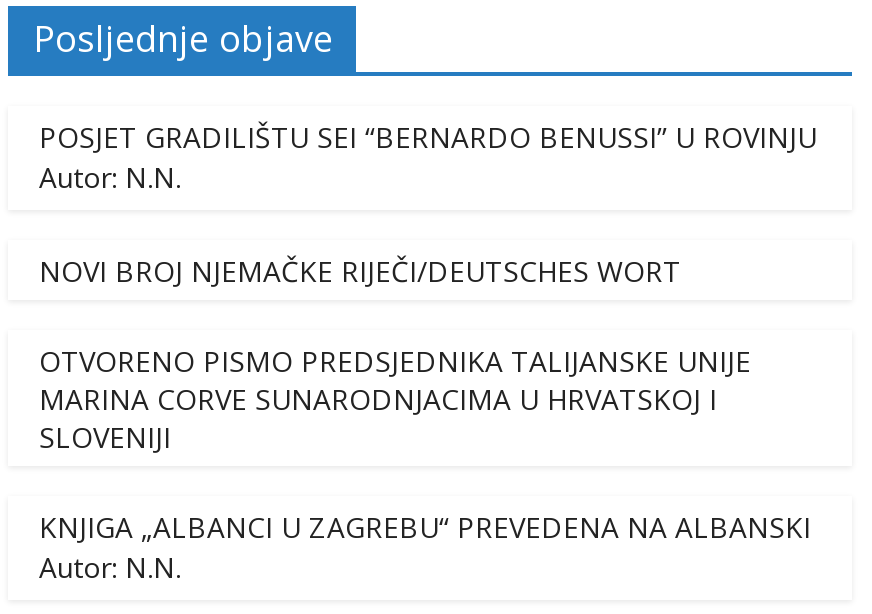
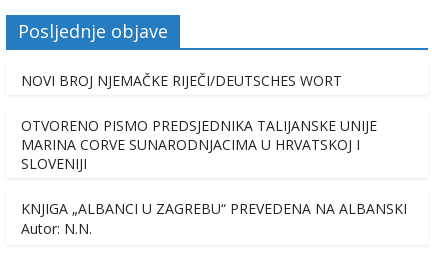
- POSJET GRADILIŠTU SEI “BERNARDO BENUSSI” U ROVINJU
- Autor: N.N.
